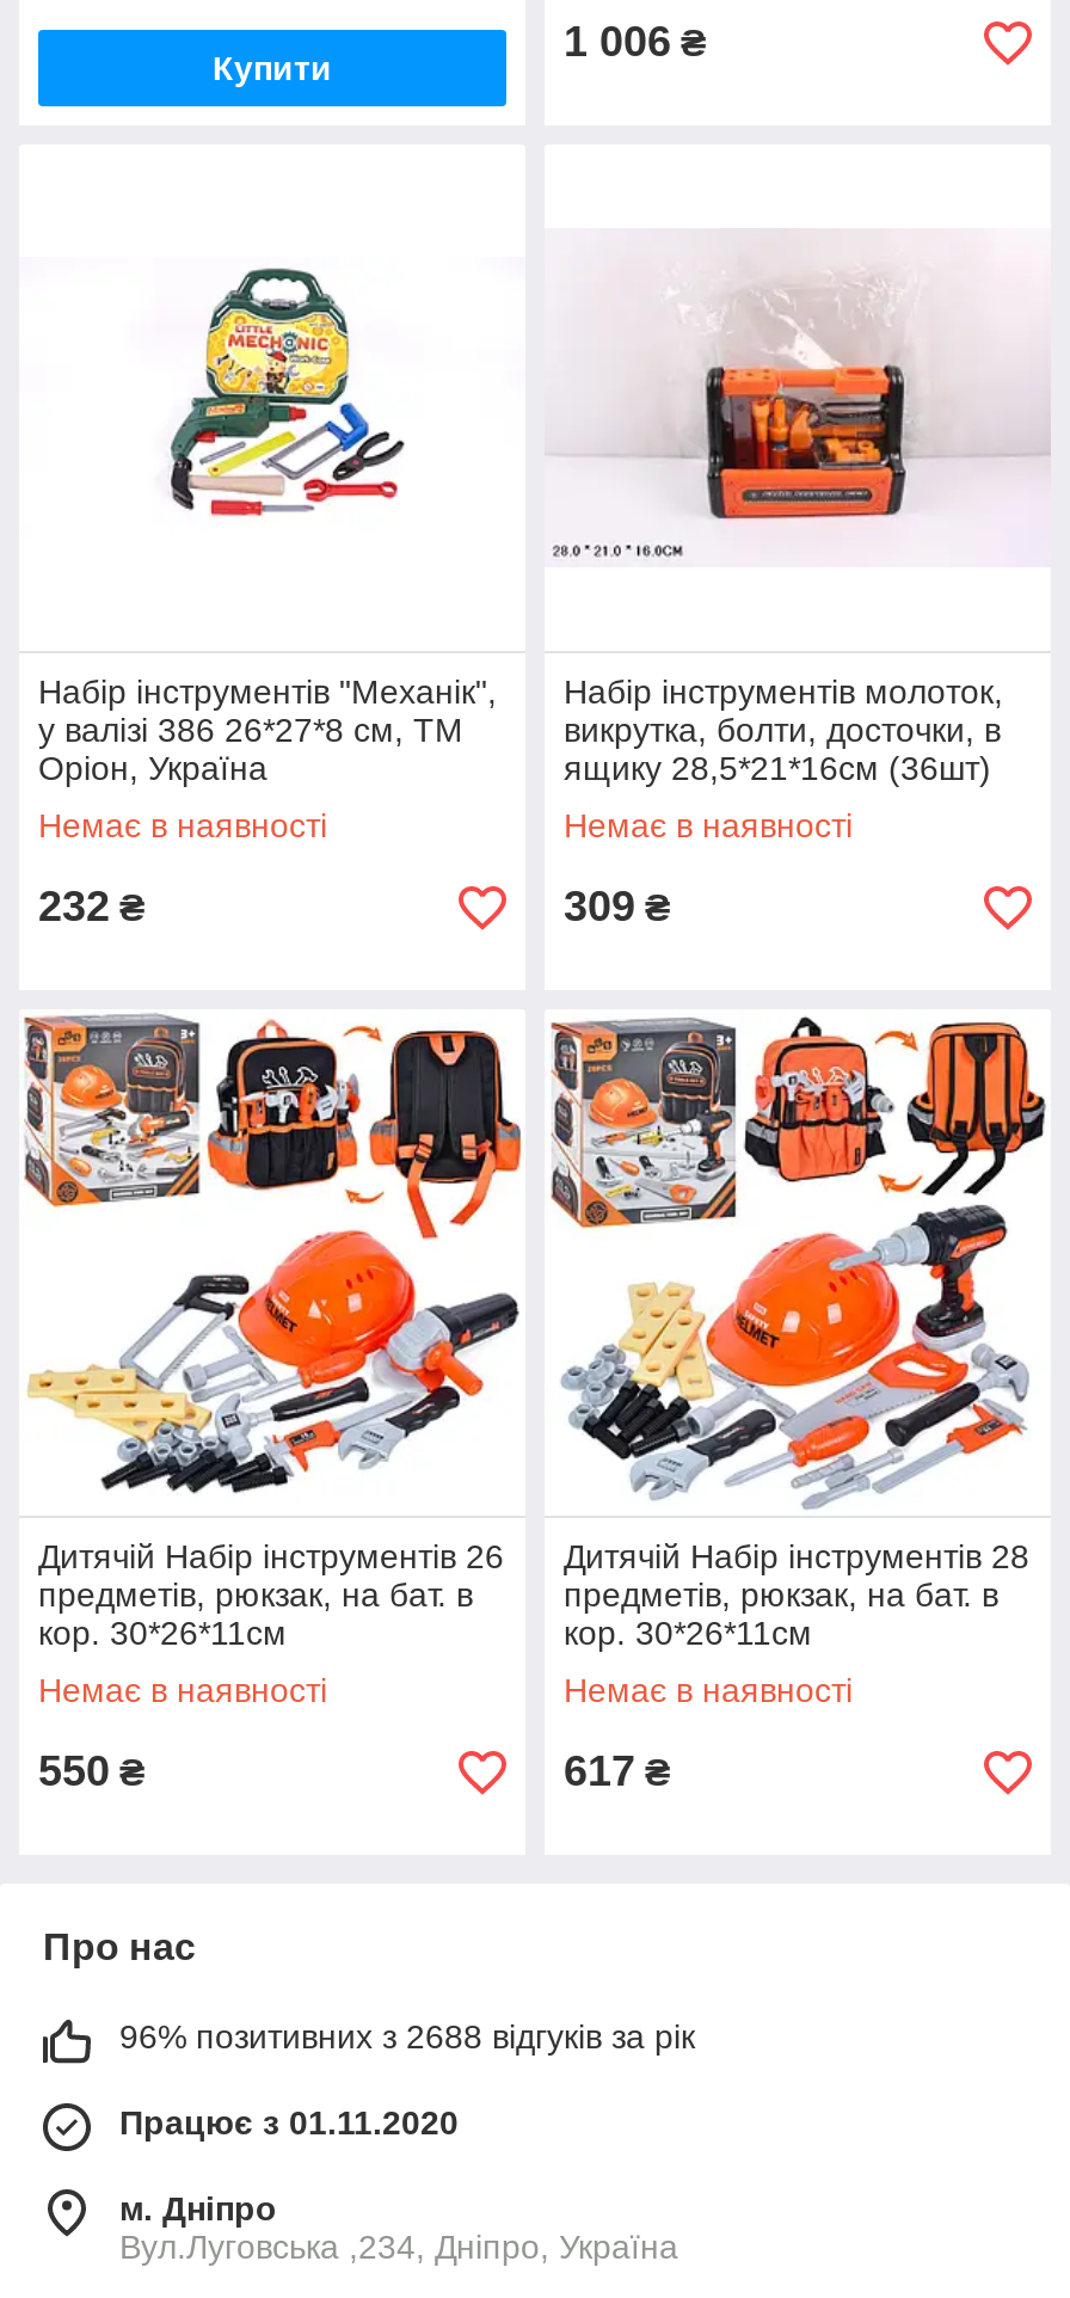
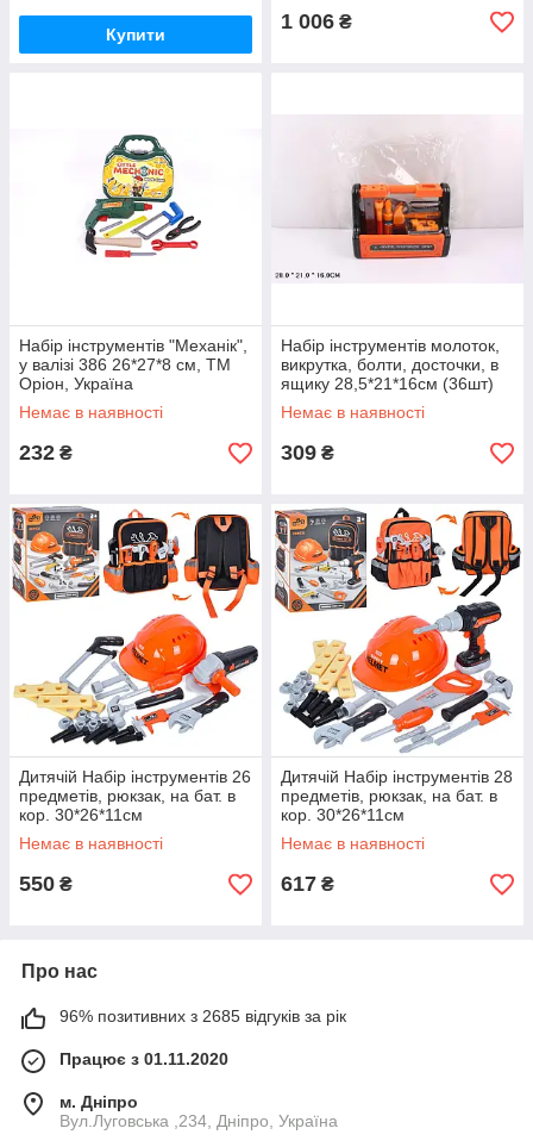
- 96% позитивних з 2688 відгуків за рік
+ 96% позитивних з 2685 відгуків за рік
